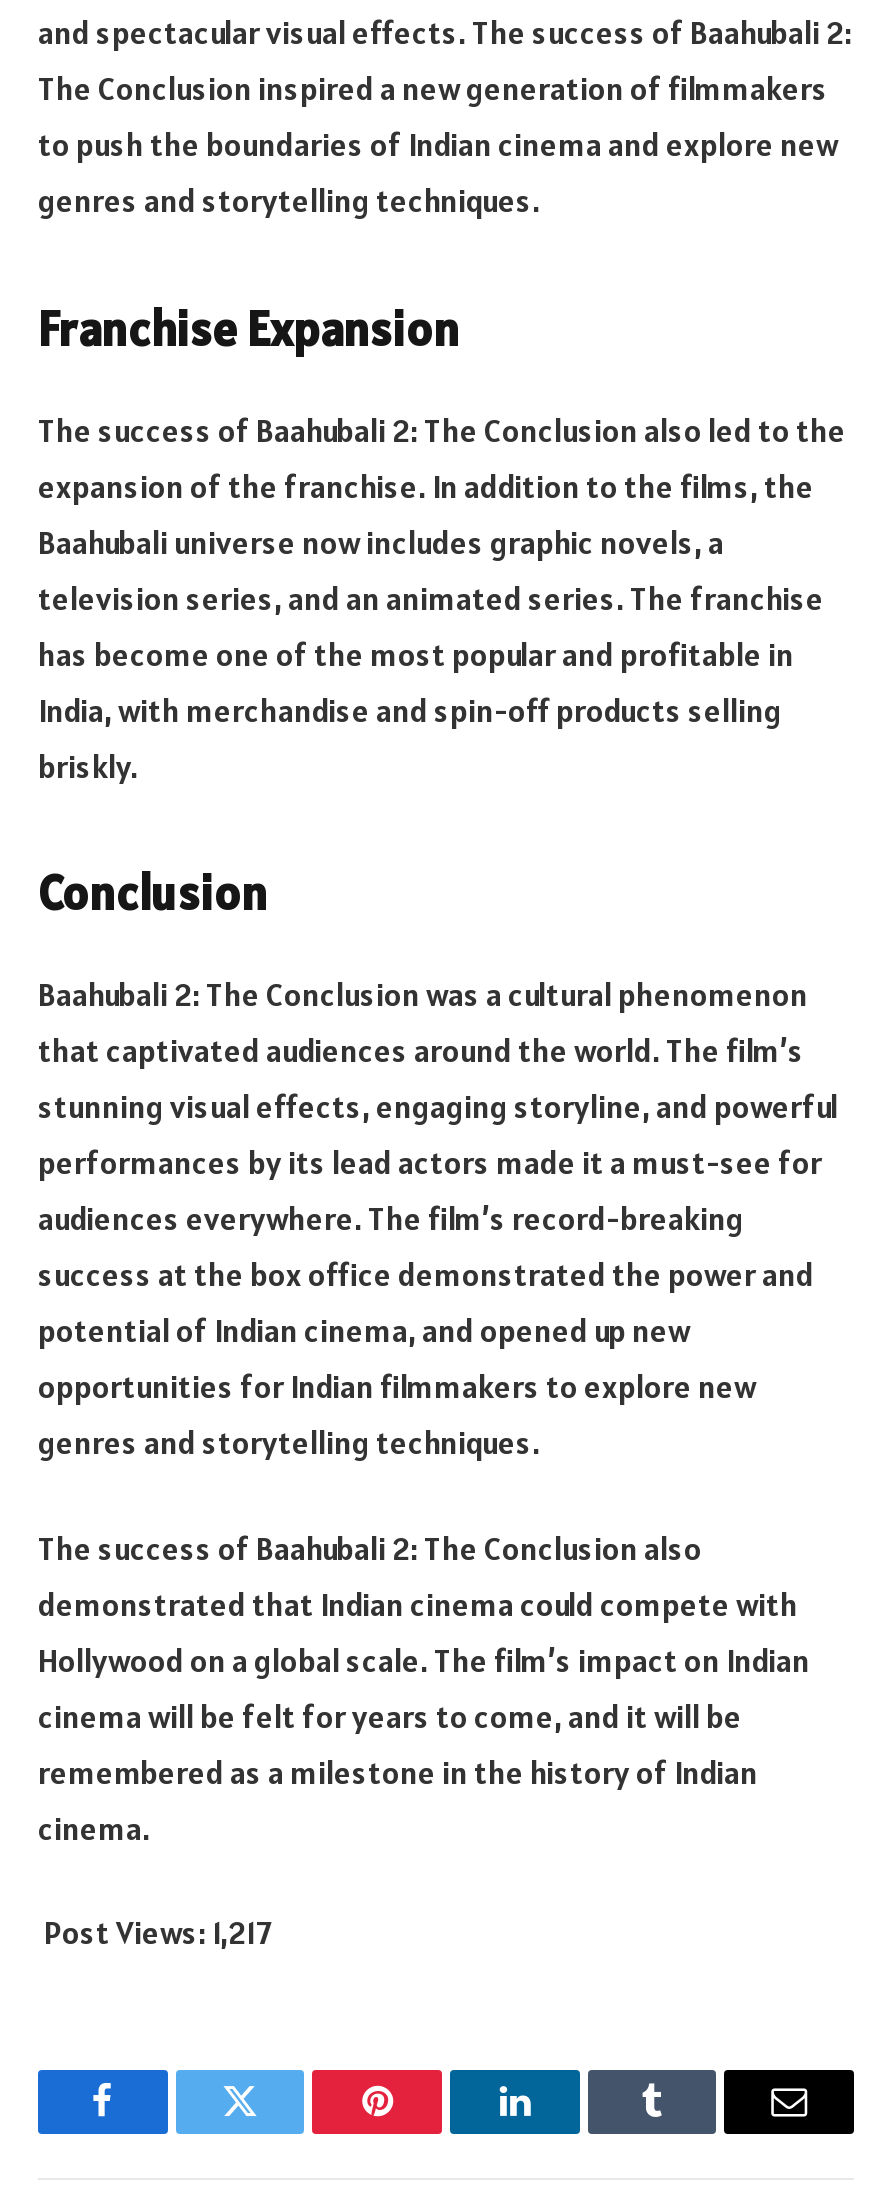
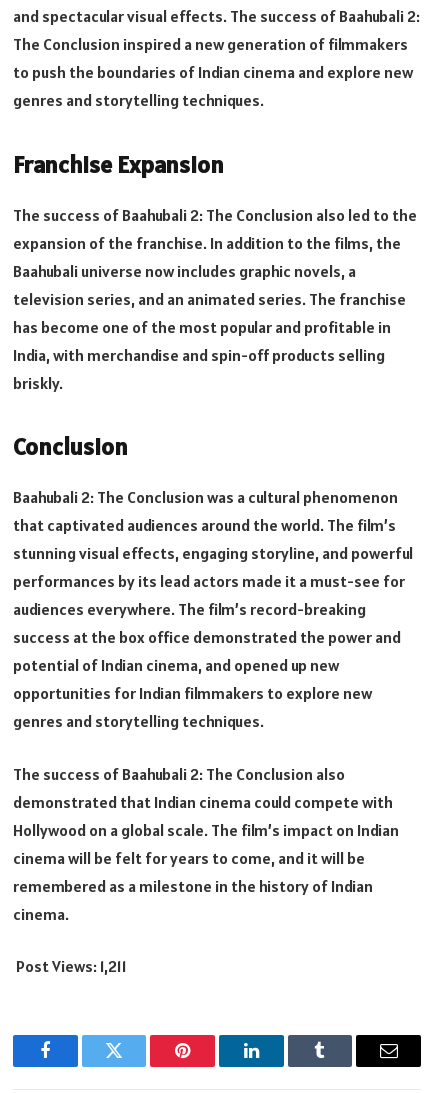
- Post Views: 1,217
+ Post Views: 1,211
